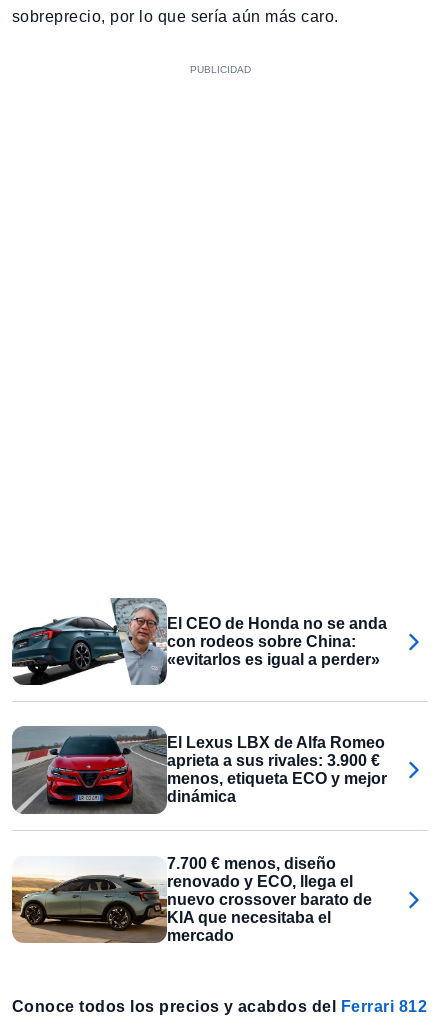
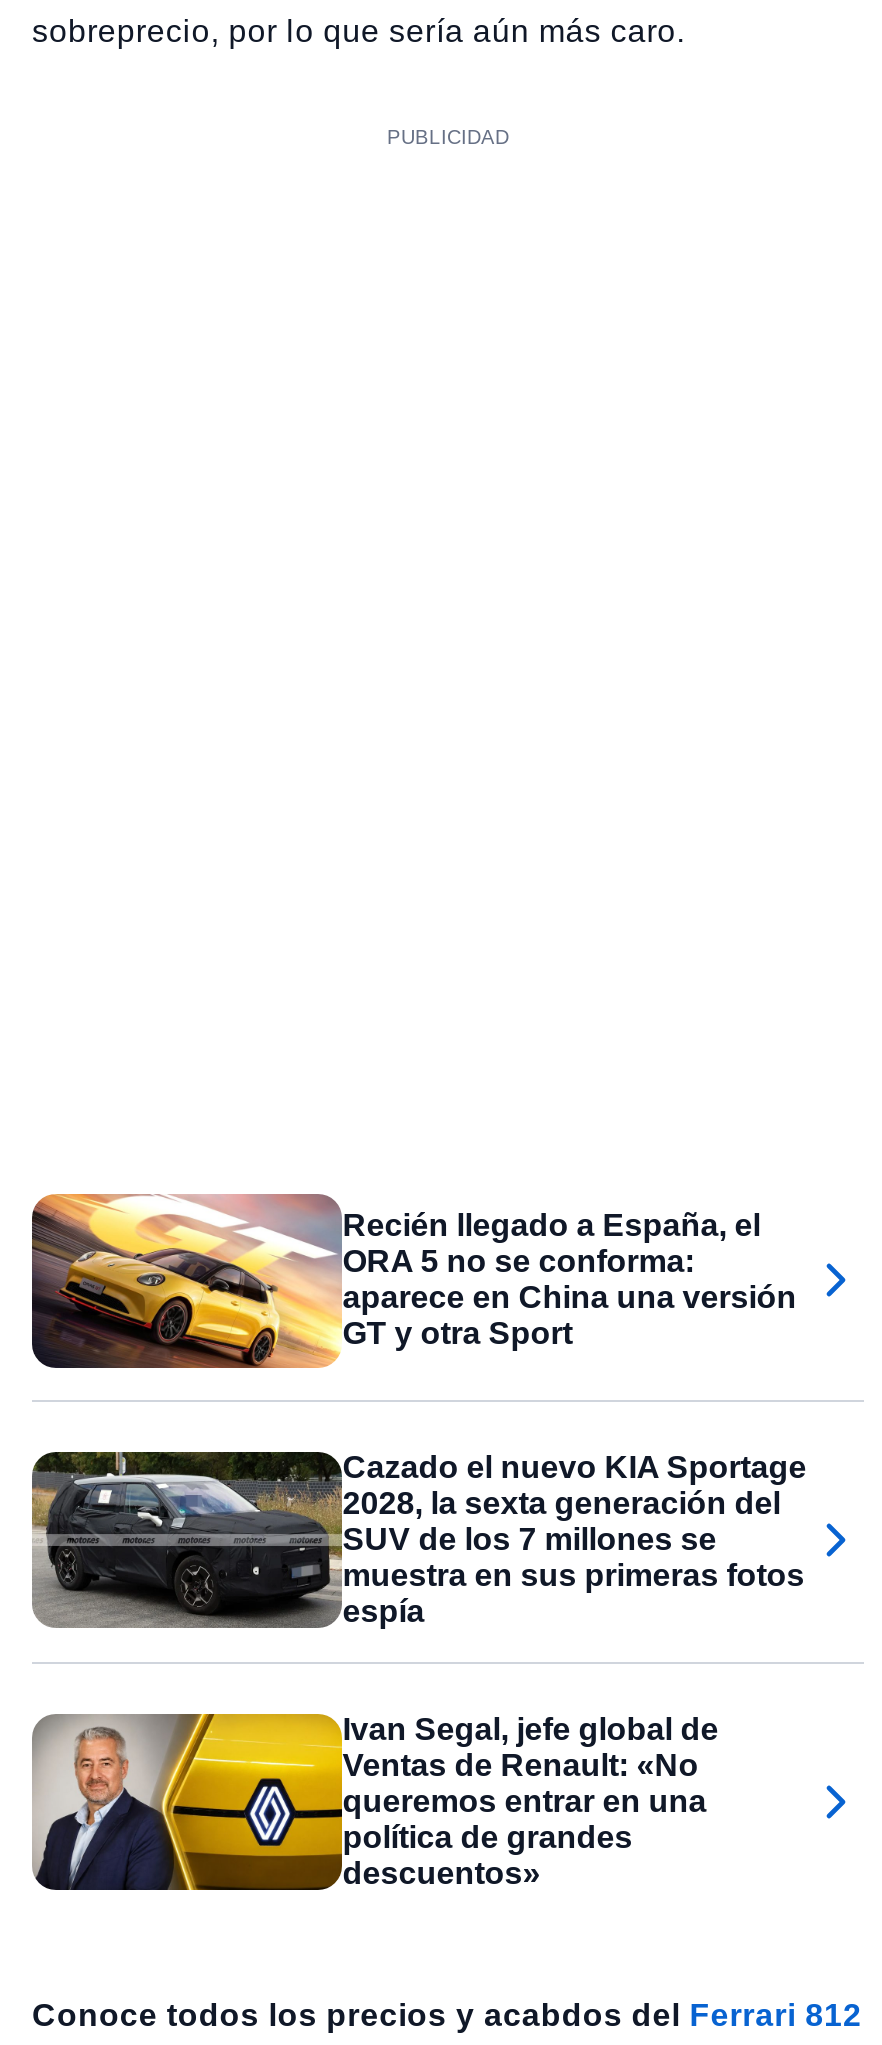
- [image]
- El CEO de Honda no se anda
- con rodeos sobre China:
- «evitarlos es igual a perder»
+ [image]
+ Recién llegado a España, el
+ ORA 5 no se conforma:
+ aparece en China una versión
+ GT y otra Sport

- [image]
- El Lexus LBX de Alfa Romeo
- aprieta a sus rivales: 3.900 €
- menos, etiqueta ECO y mejor
- dinámica
+ [image]
+ Cazado el nuevo KIA Sportage
+ 2028, la sexta generación del
+ SUV de los 7 millones se
+ muestra en sus primeras fotos
+ espía

- [image]
- 7.700 € menos, diseño
- renovado y ECO, llega el
- nuevo crossover barato de
- KIA que necesitaba el
- mercado
+ [image]
+ Ivan Segal, jefe global de
+ Ventas de Renault: «No
+ queremos entrar en una
+ política de grandes
+ descuentos»
